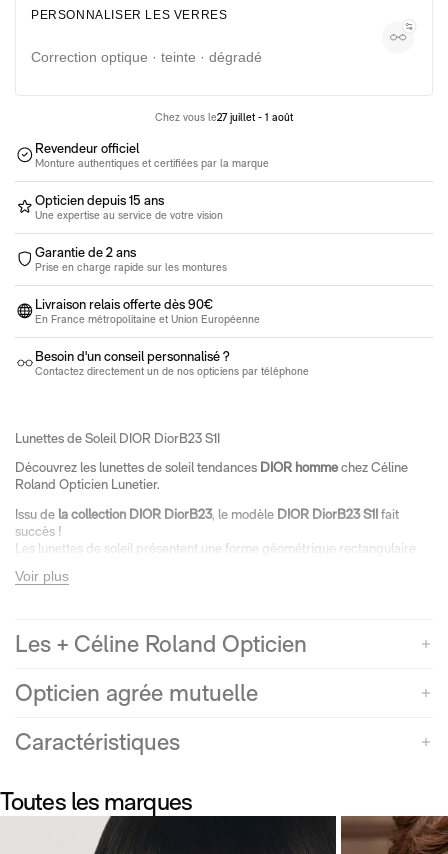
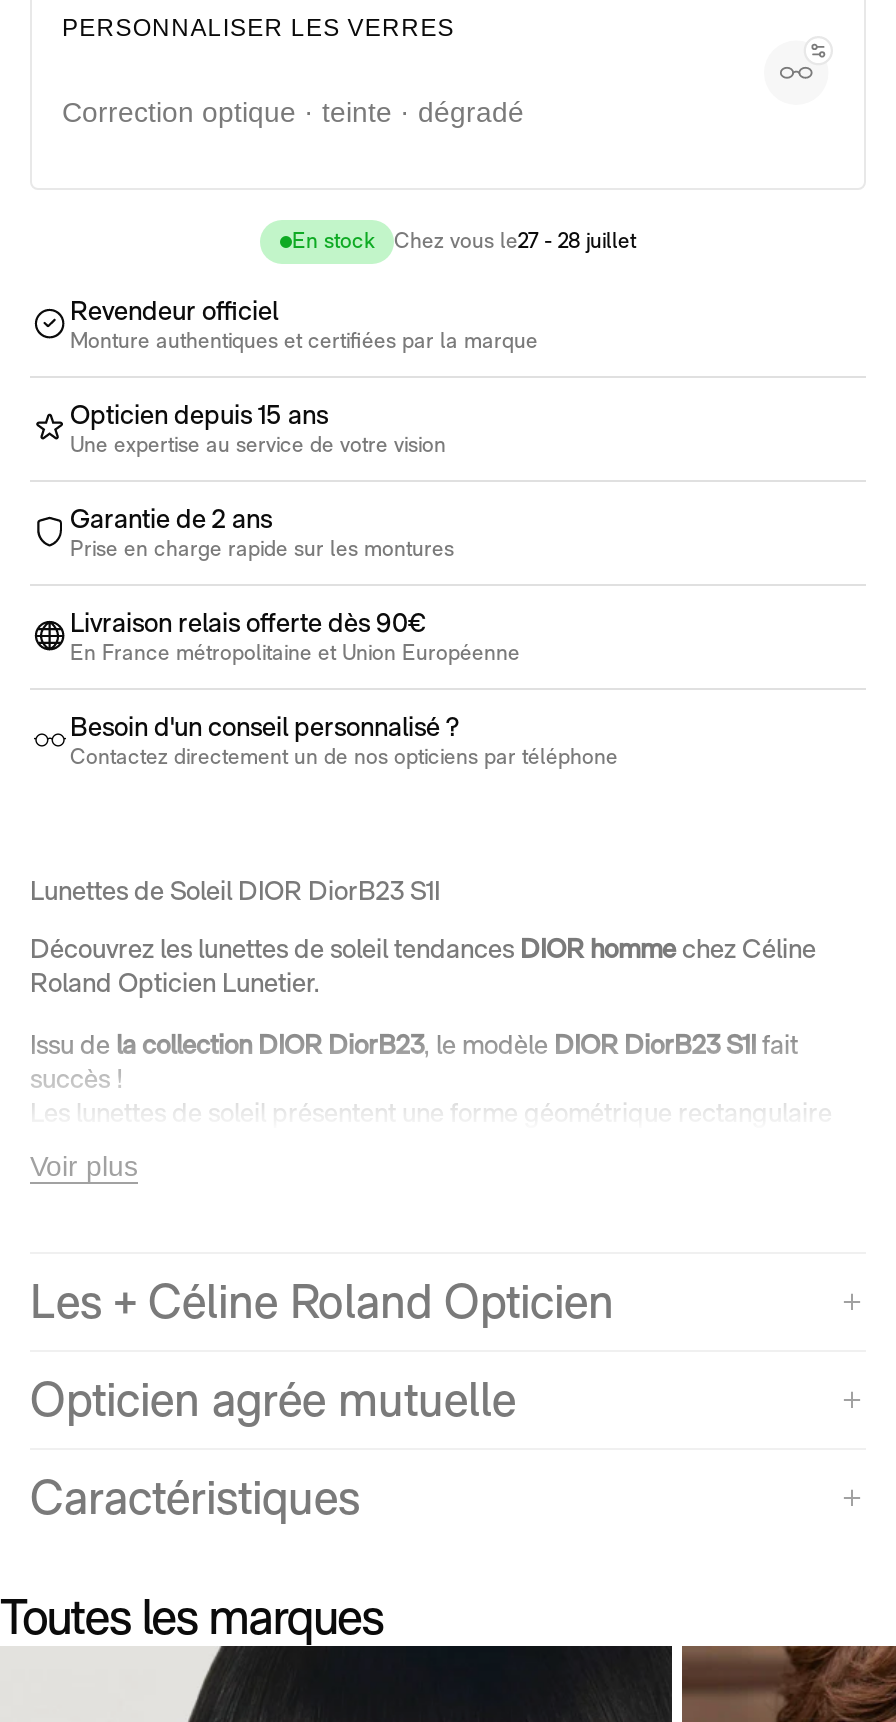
- Chez vous le27 juillet - 1 août
+ En stock
+ Chez vous le27 - 28 juillet
